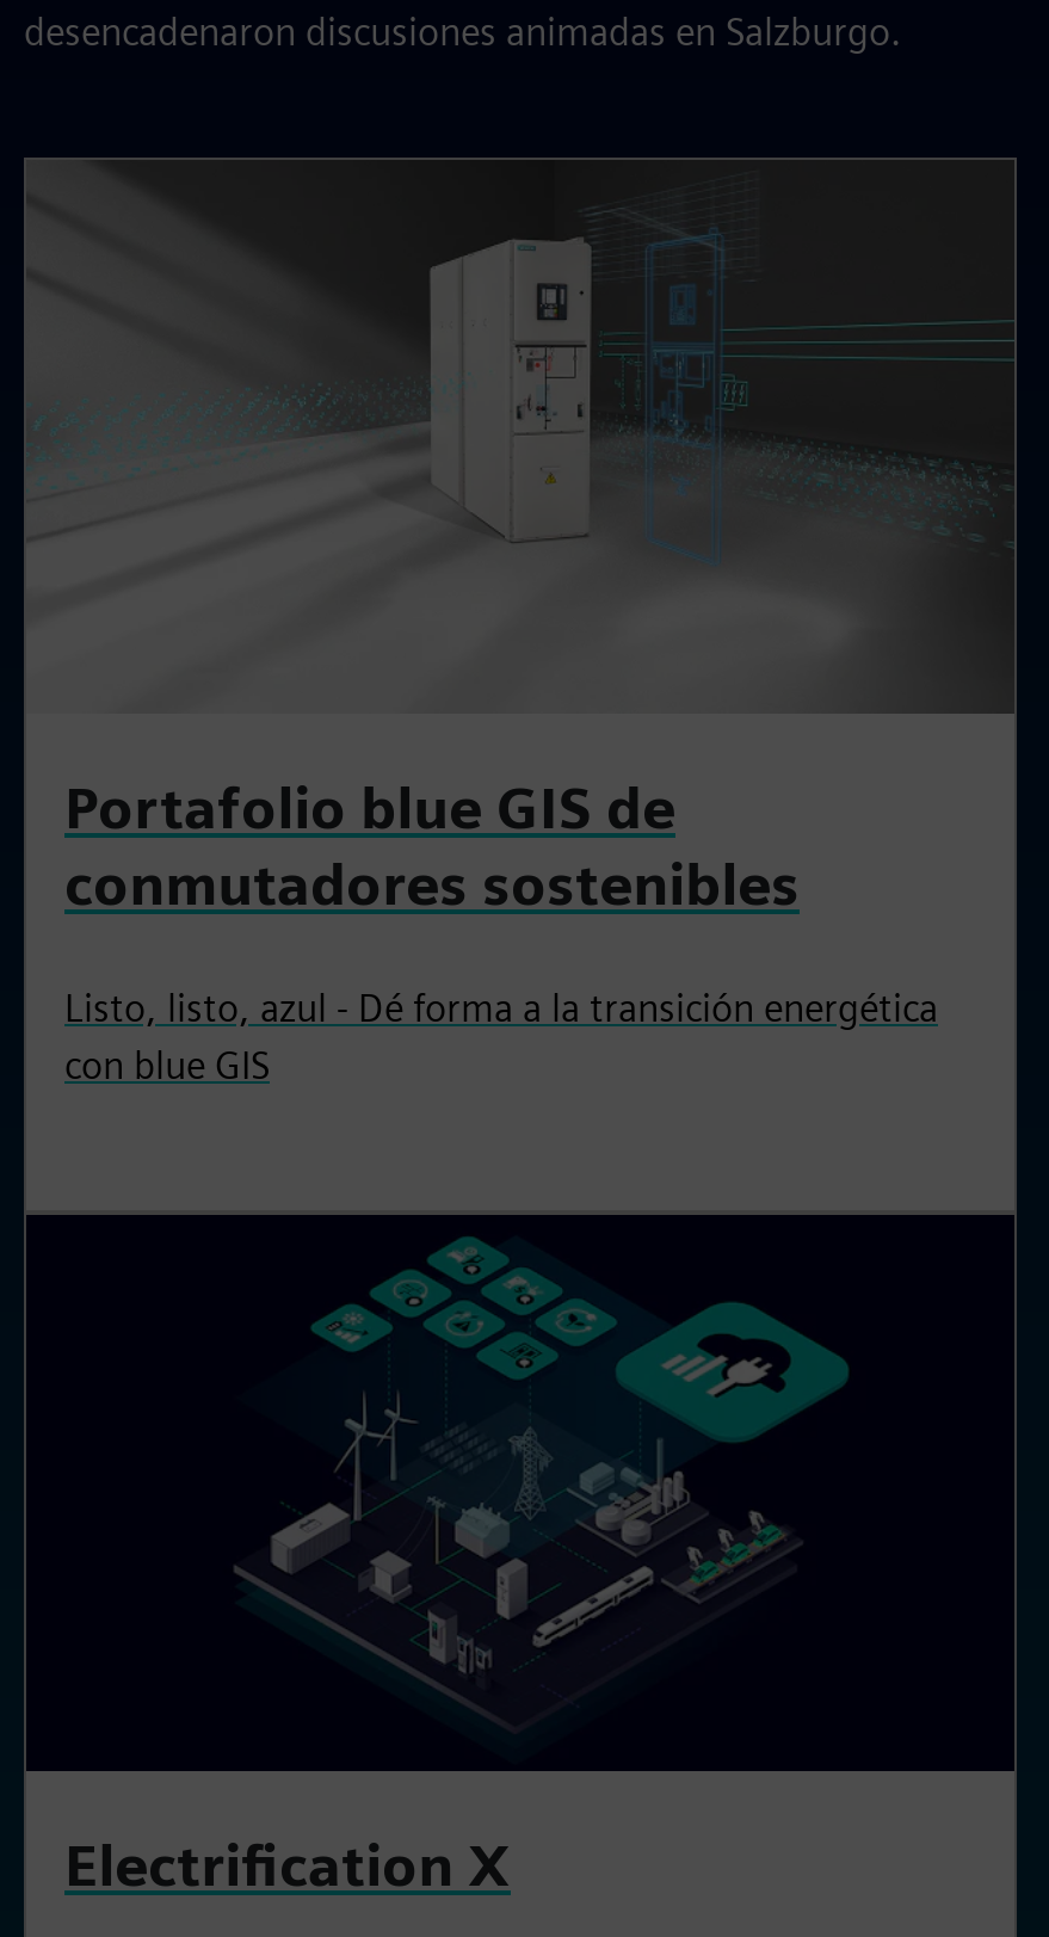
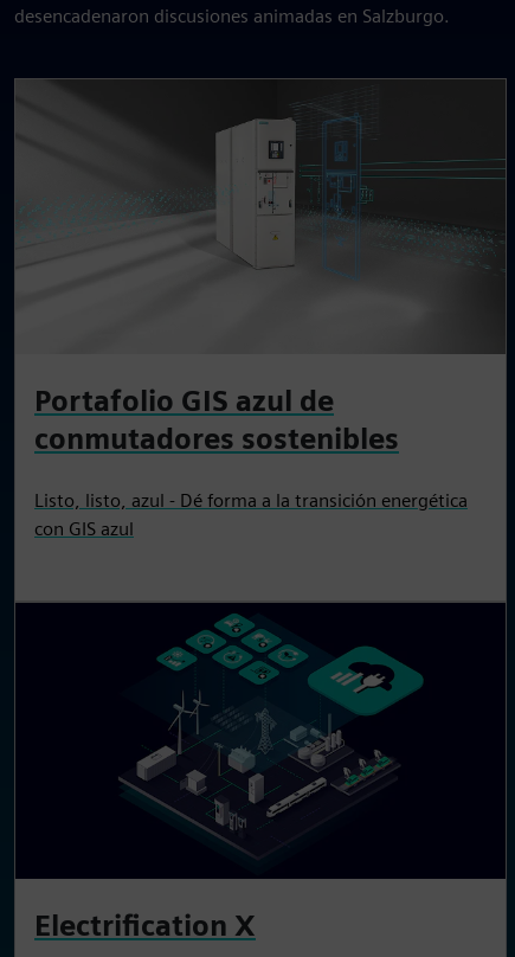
- Portafolio blue GIS de
+ Portafolio GIS azul de

- con blue GIS
+ con GIS azul
